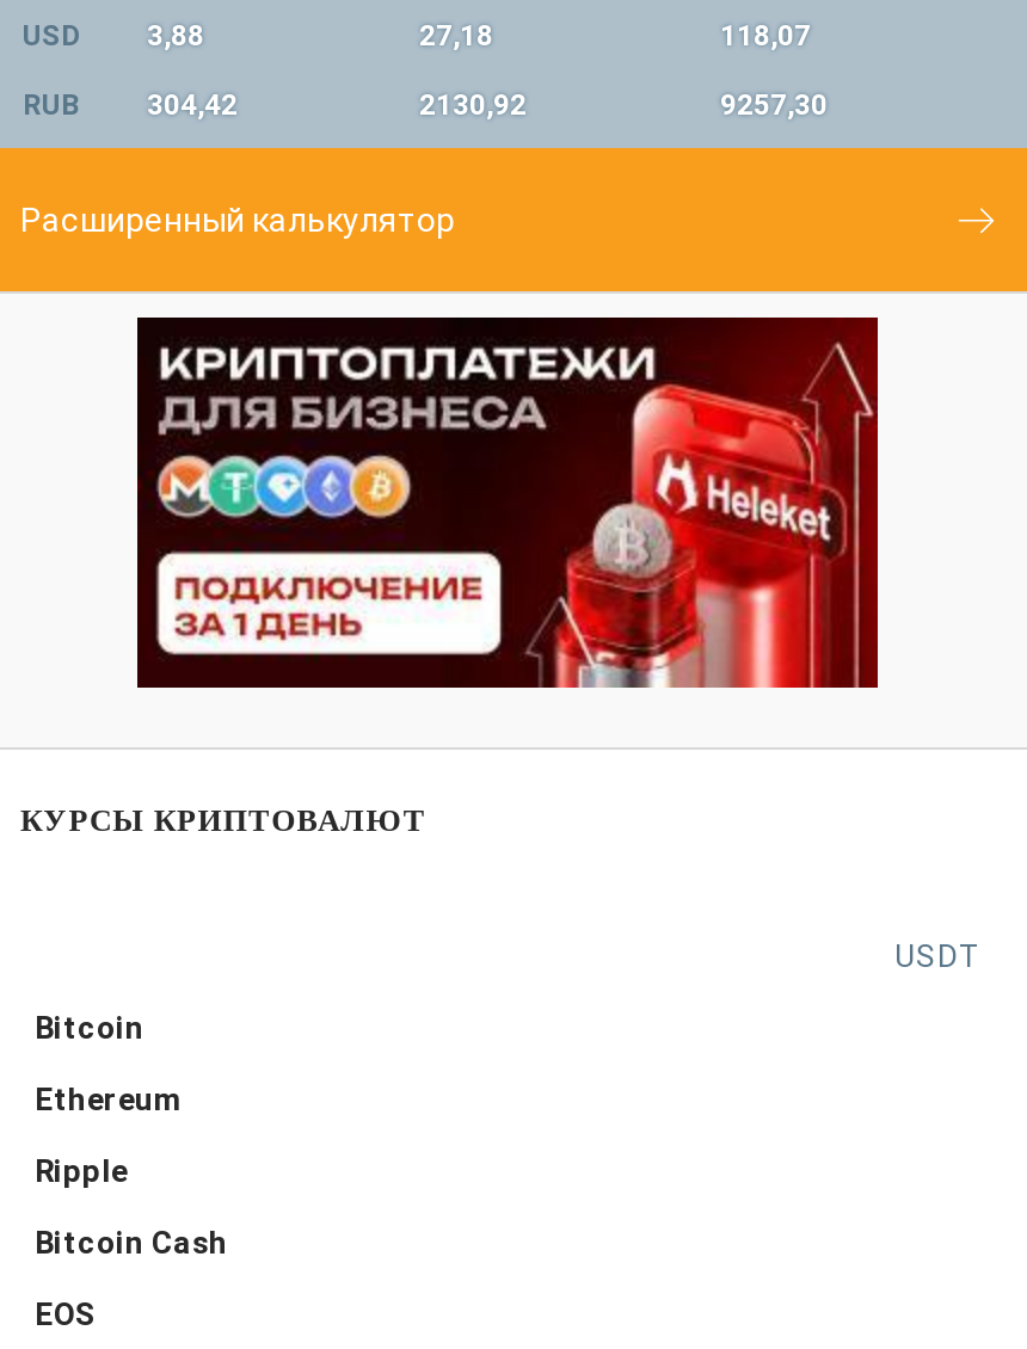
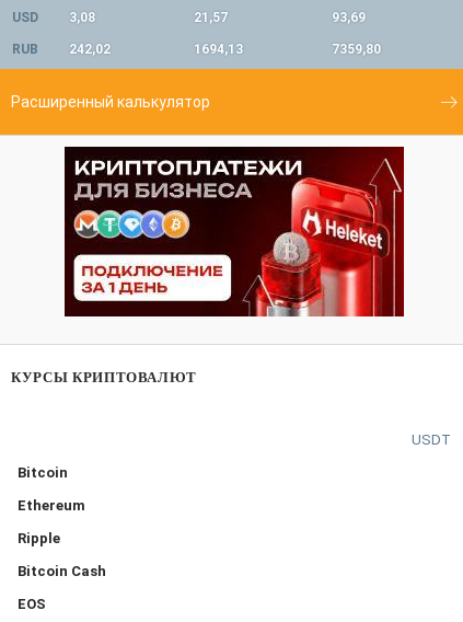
- USD 3,88
+ USD 3,08

- 27,18
+ 21,57

- 118,07
+ 93,69

- RUB 304,42
+ RUB 242,02

- 2130,92
+ 1694,13

- 9257,30
+ 7359,80
